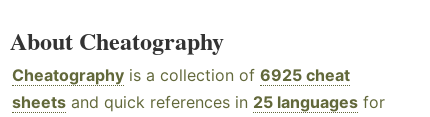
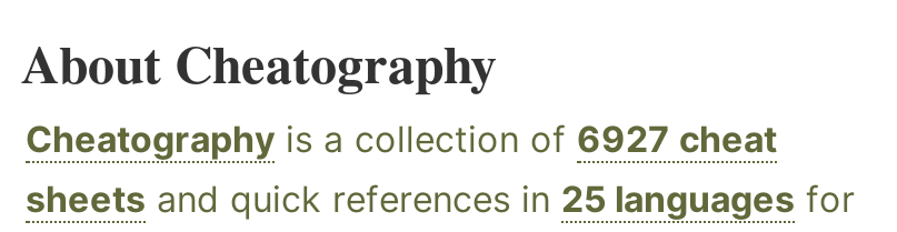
- Cheatography is a collection of 6925 cheat
+ Cheatography is a collection of 6927 cheat
